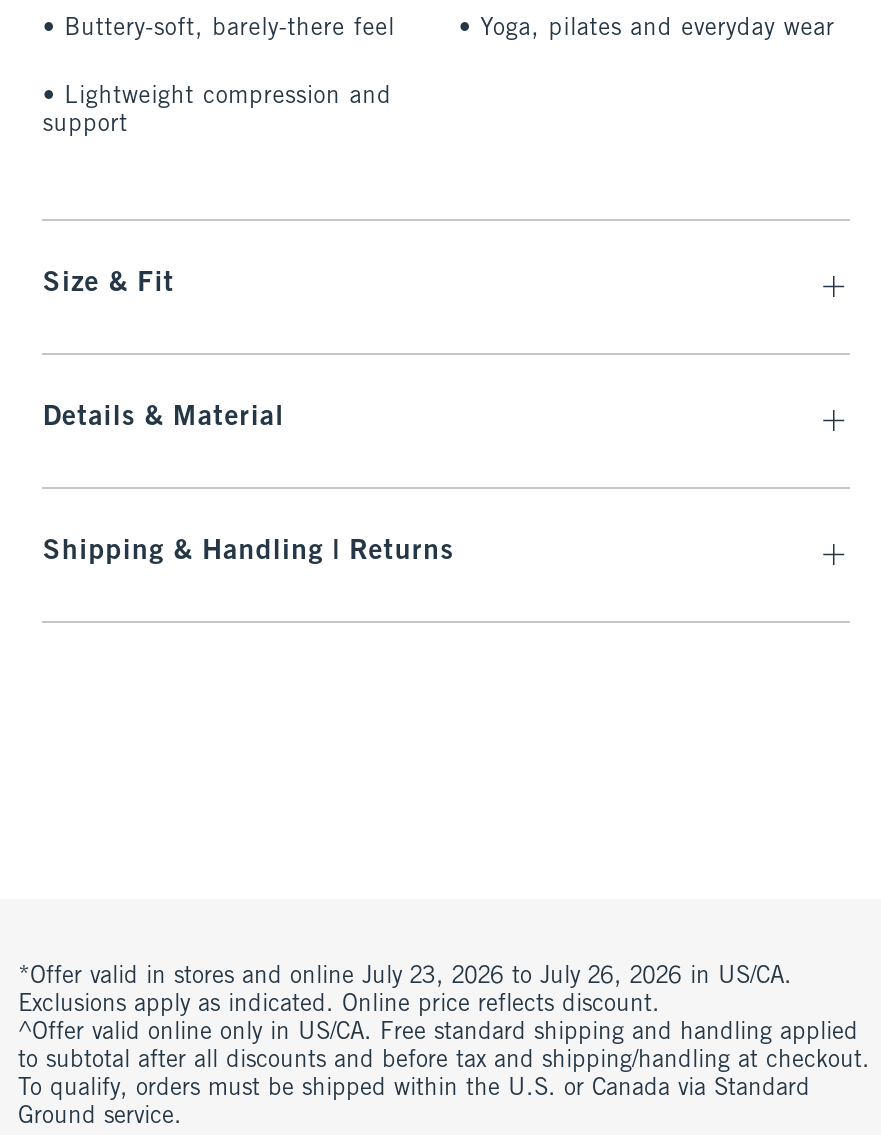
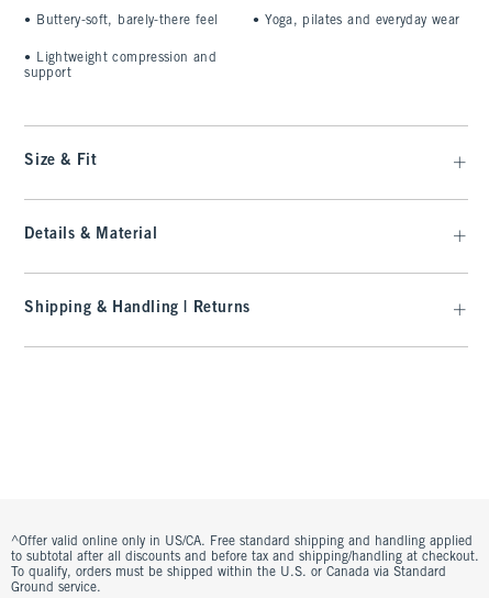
- *Offer valid in stores and online July 23, 2026 to July 26, 2026 in US/CA.
- Exclusions apply as indicated. Online price reflects discount.
